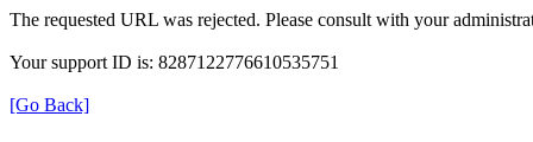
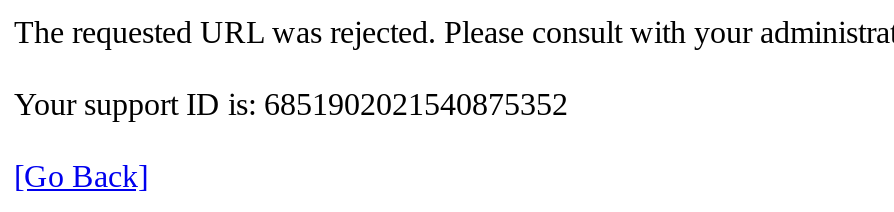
- Your support ID is: 8287122776610535751
+ Your support ID is: 6851902021540875352
